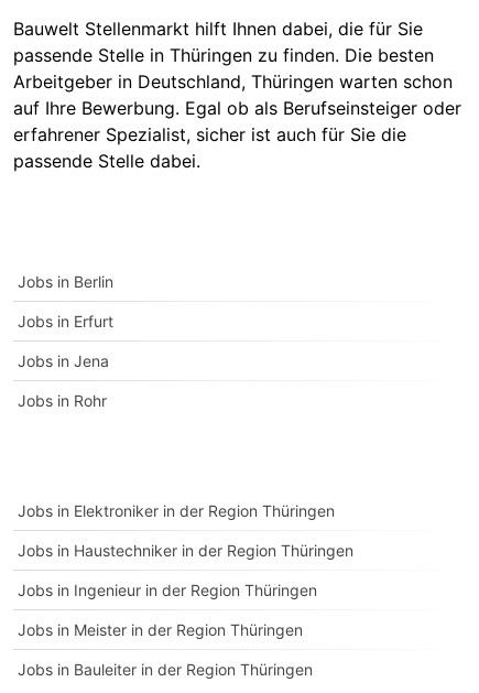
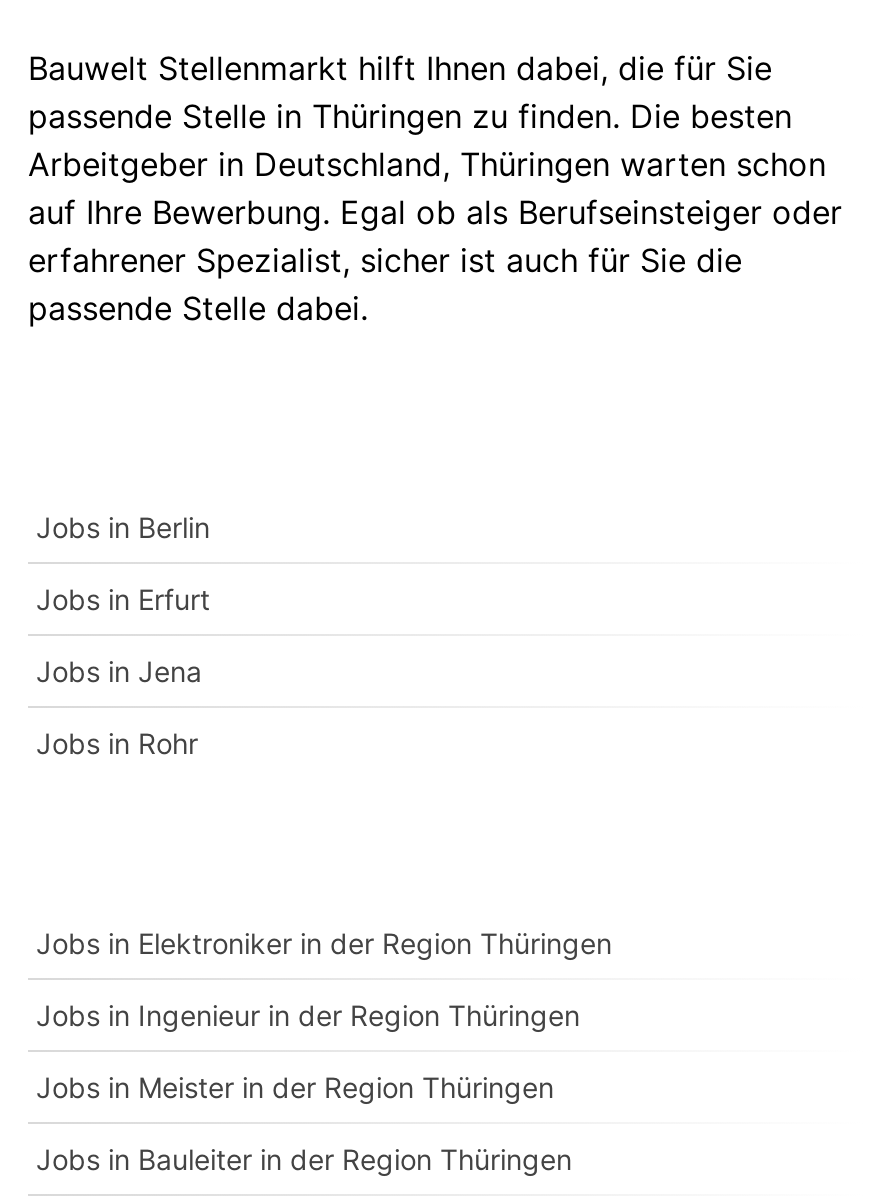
- Jobs in Haustechniker in der Region Thüringen
